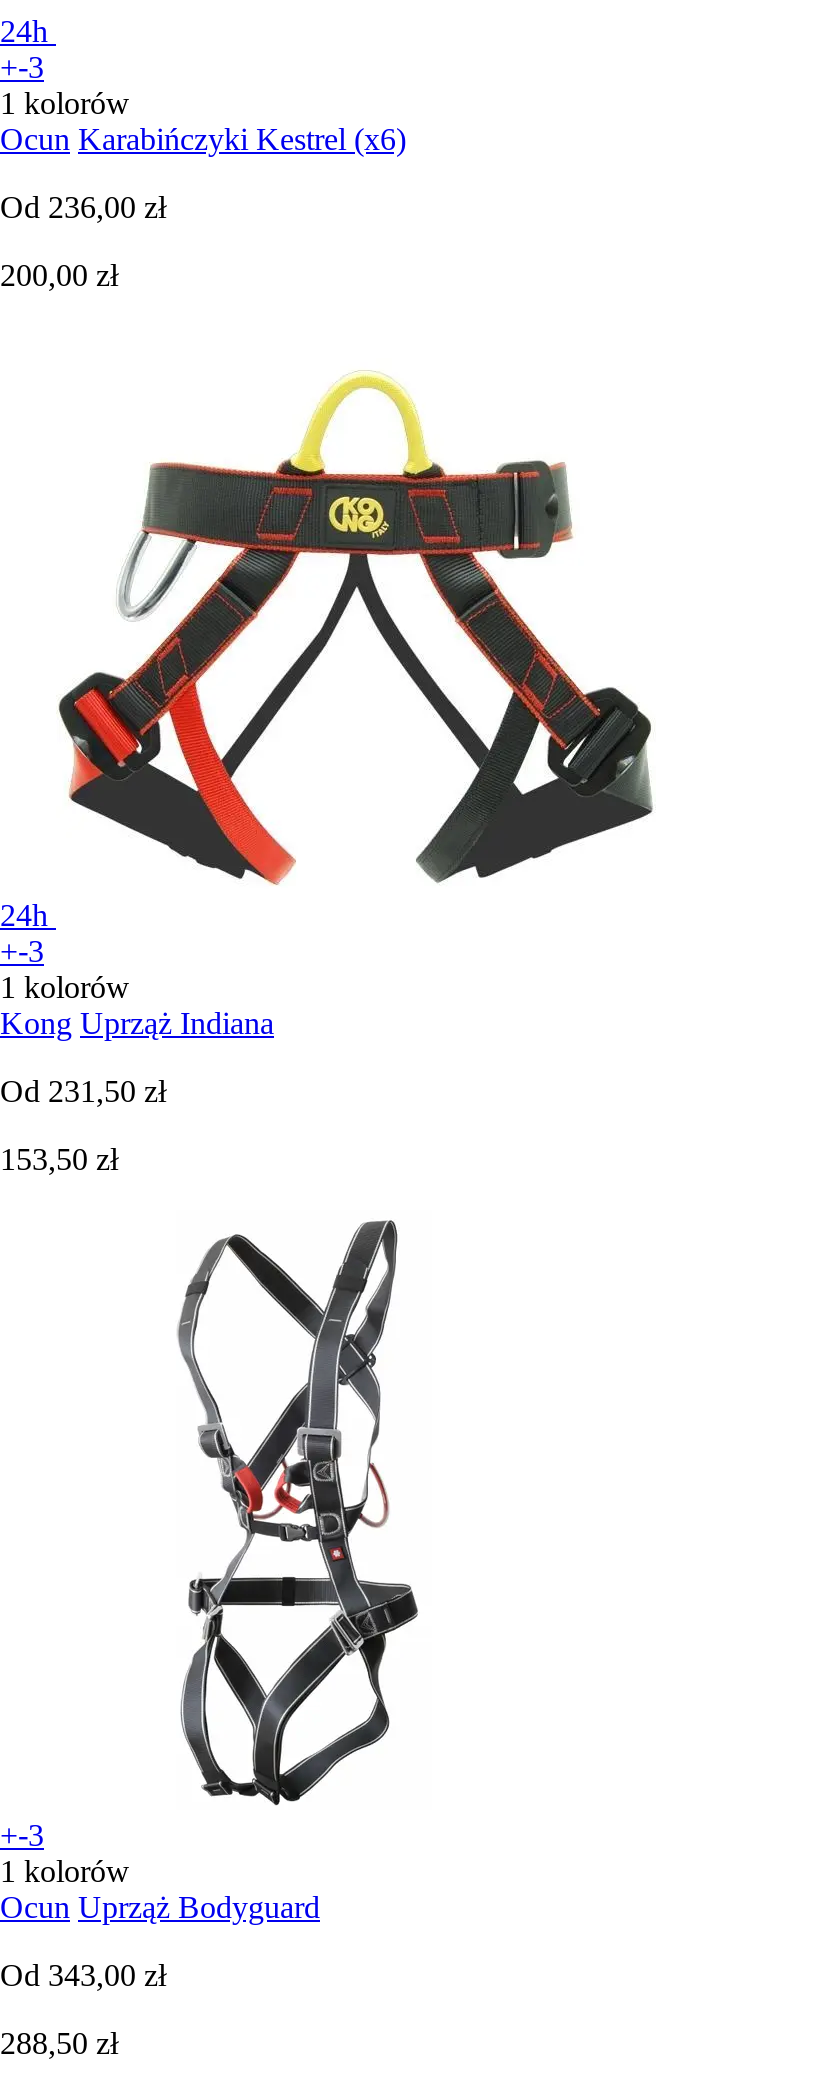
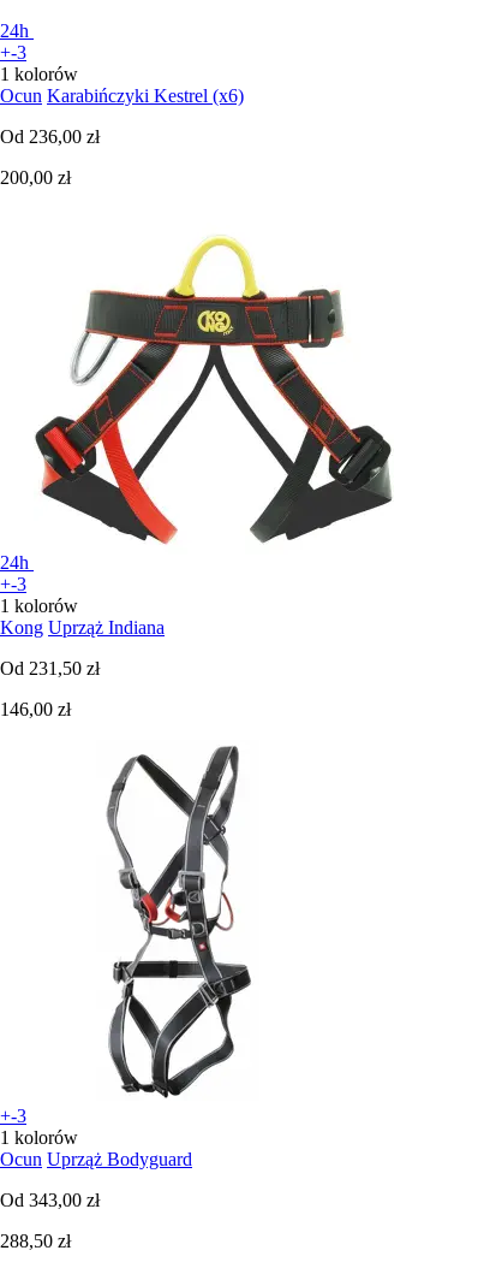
- 153,50 zł
+ 146,00 zł
